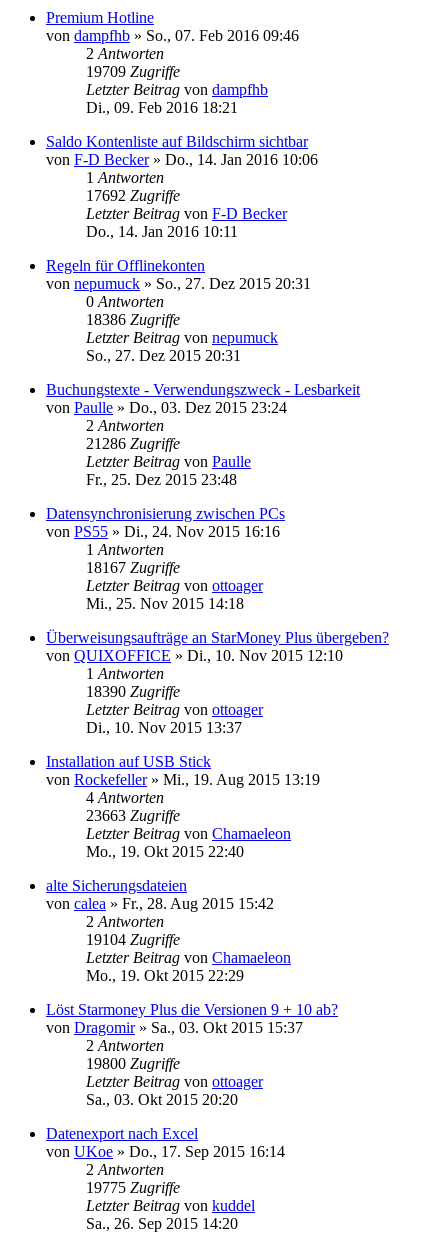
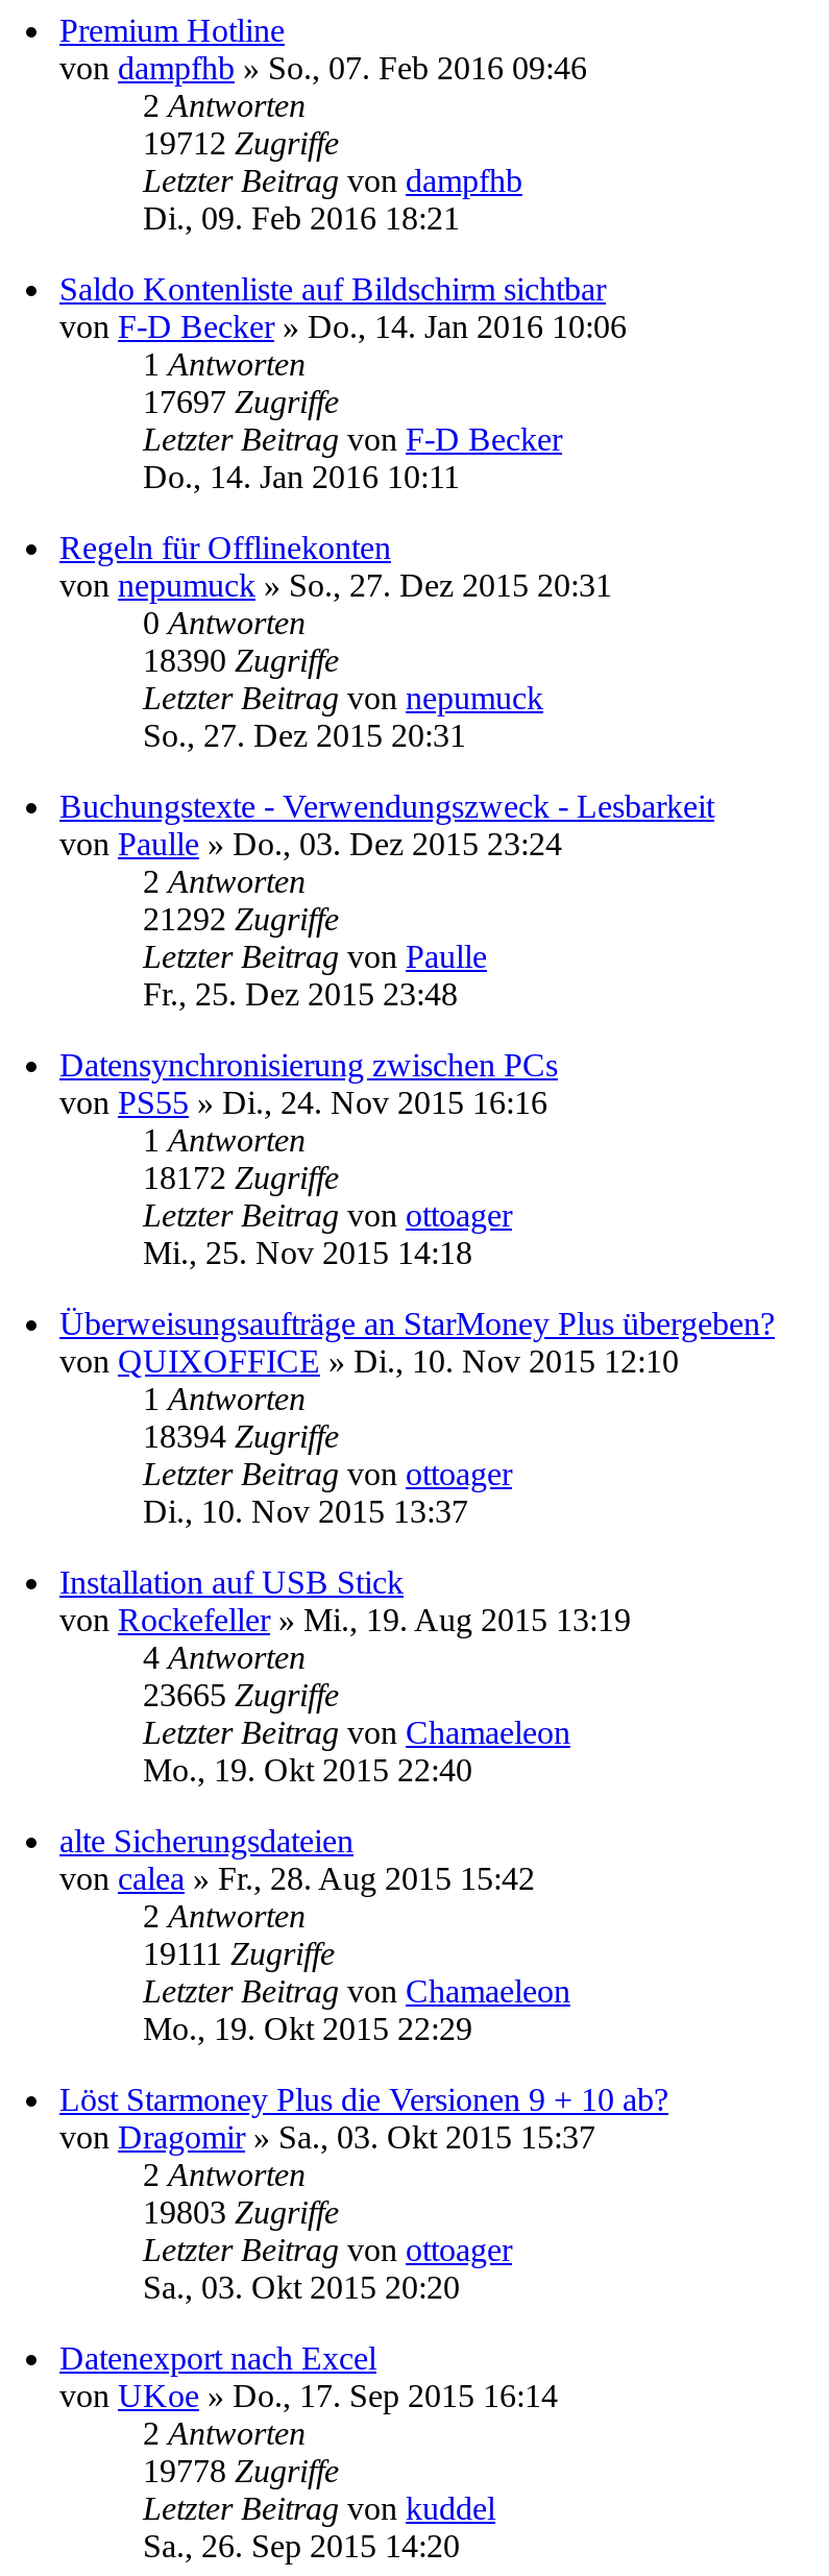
- 19709 Zugriffe
+ 19712 Zugriffe

- 17692 Zugriffe
+ 17697 Zugriffe

- 18386 Zugriffe
+ 18390 Zugriffe

- 21286 Zugriffe
+ 21292 Zugriffe

- 18167 Zugriffe
+ 18172 Zugriffe

- 18390 Zugriffe
+ 18394 Zugriffe

- 23663 Zugriffe
+ 23665 Zugriffe

- 19104 Zugriffe
+ 19111 Zugriffe

- 19800 Zugriffe
+ 19803 Zugriffe

- 19775 Zugriffe
+ 19778 Zugriffe
